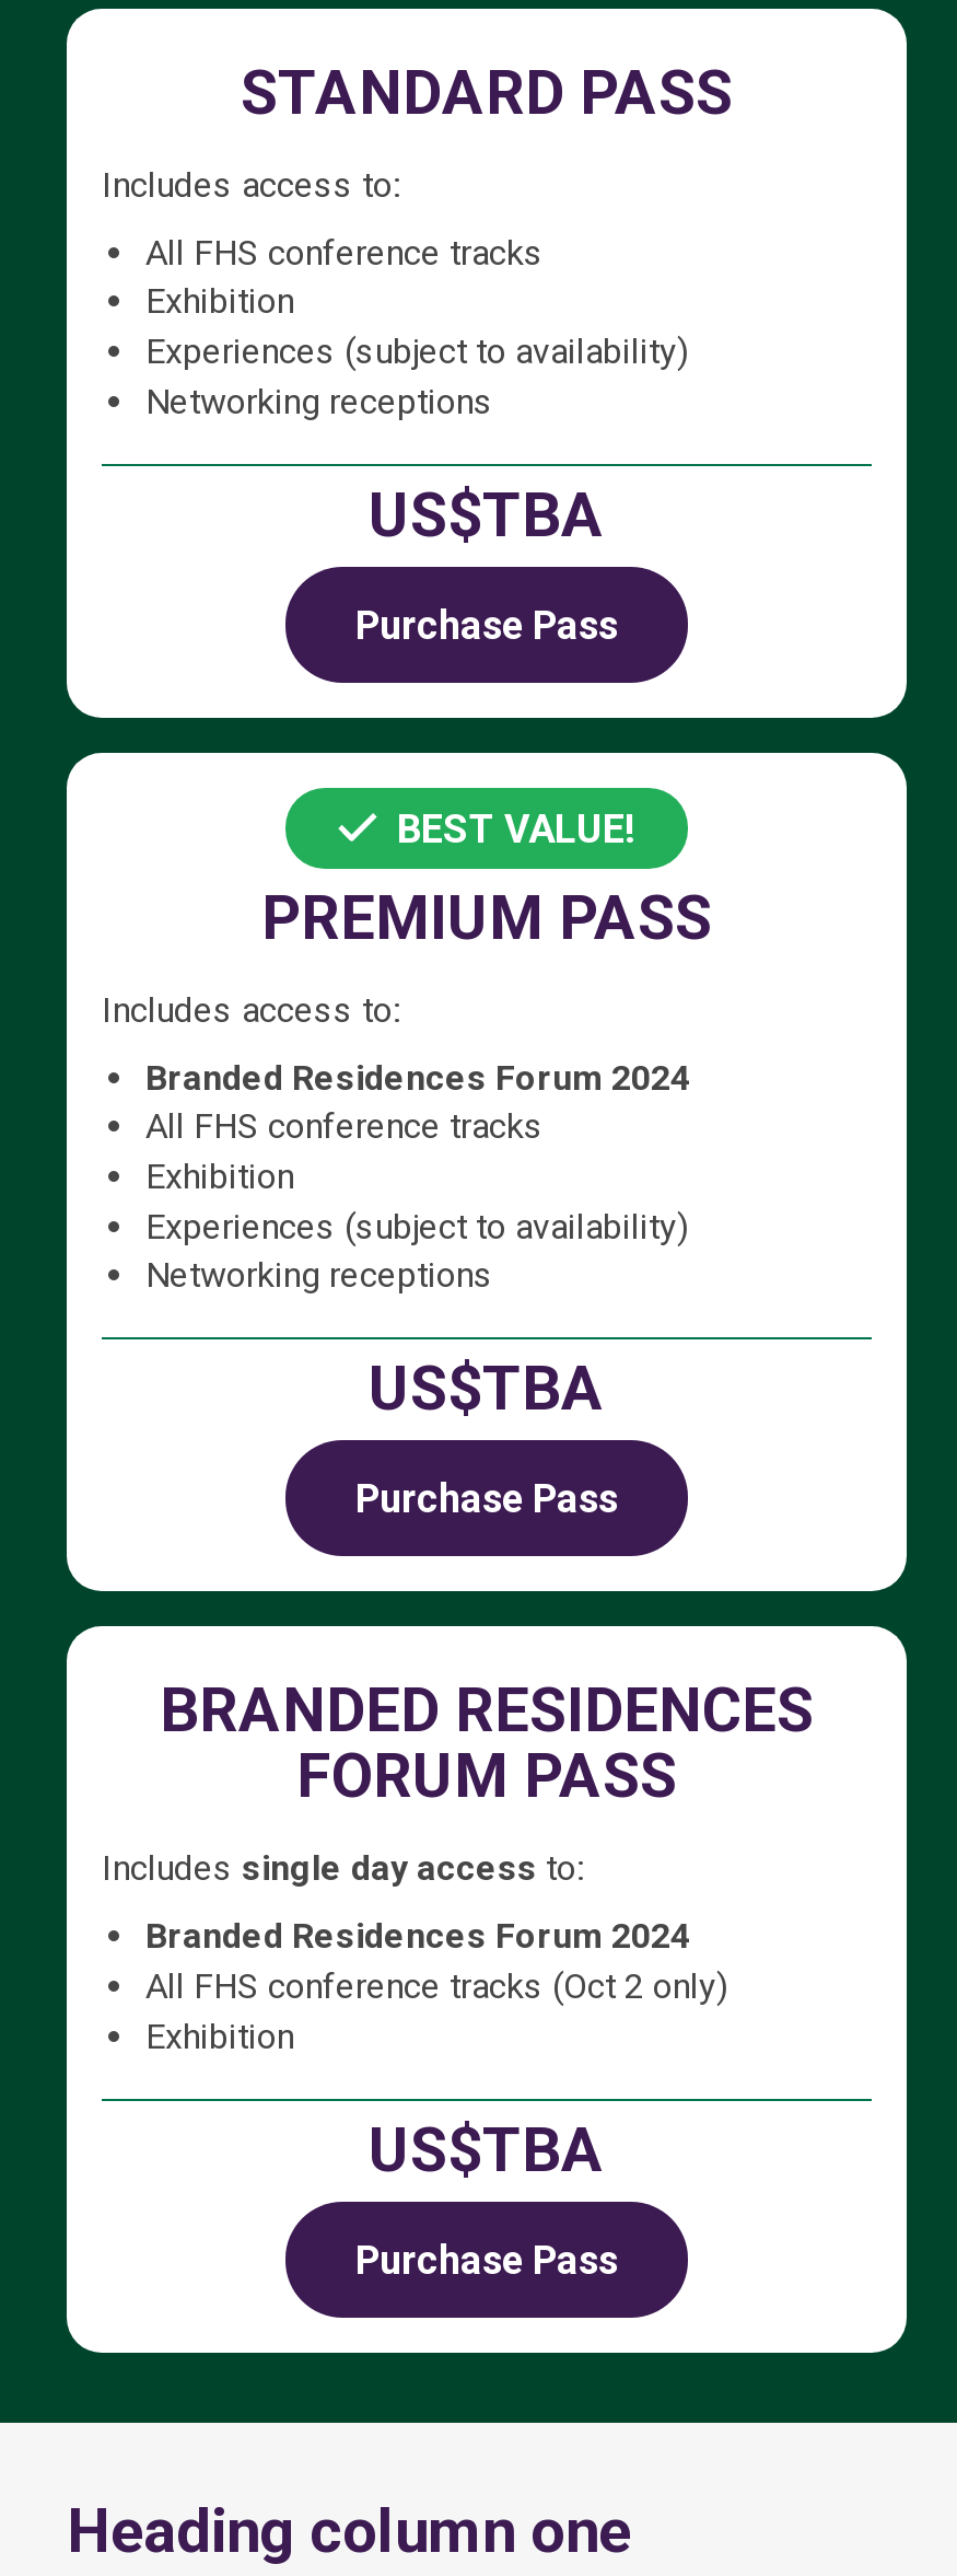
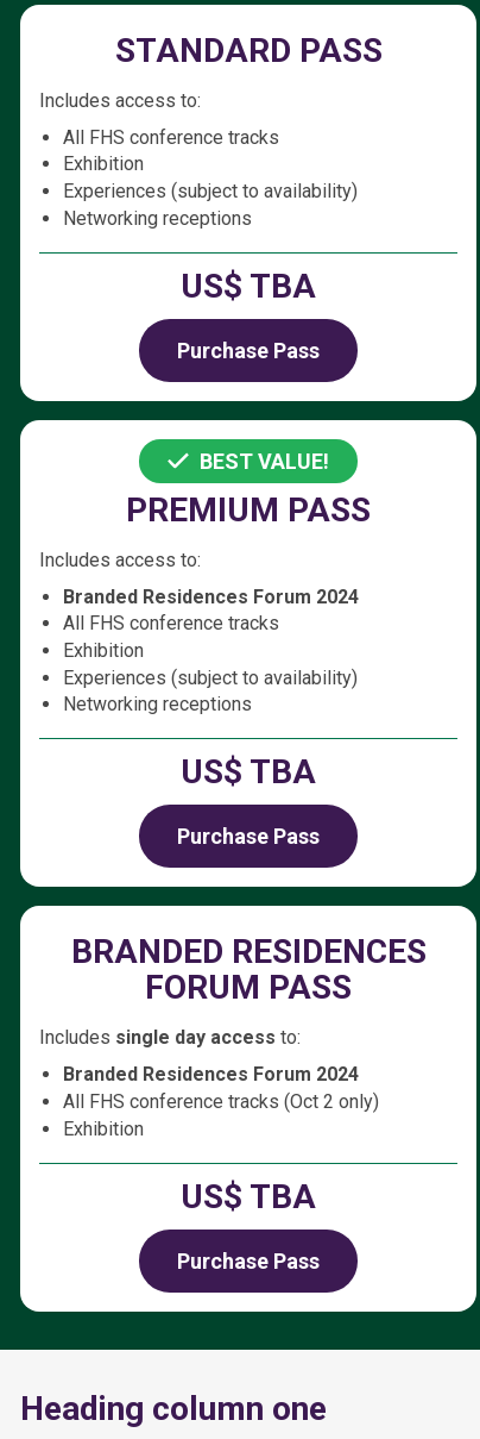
- US$TBA
+ US$ TBA

- US$TBA
+ US$ TBA

- US$TBA
+ US$ TBA
